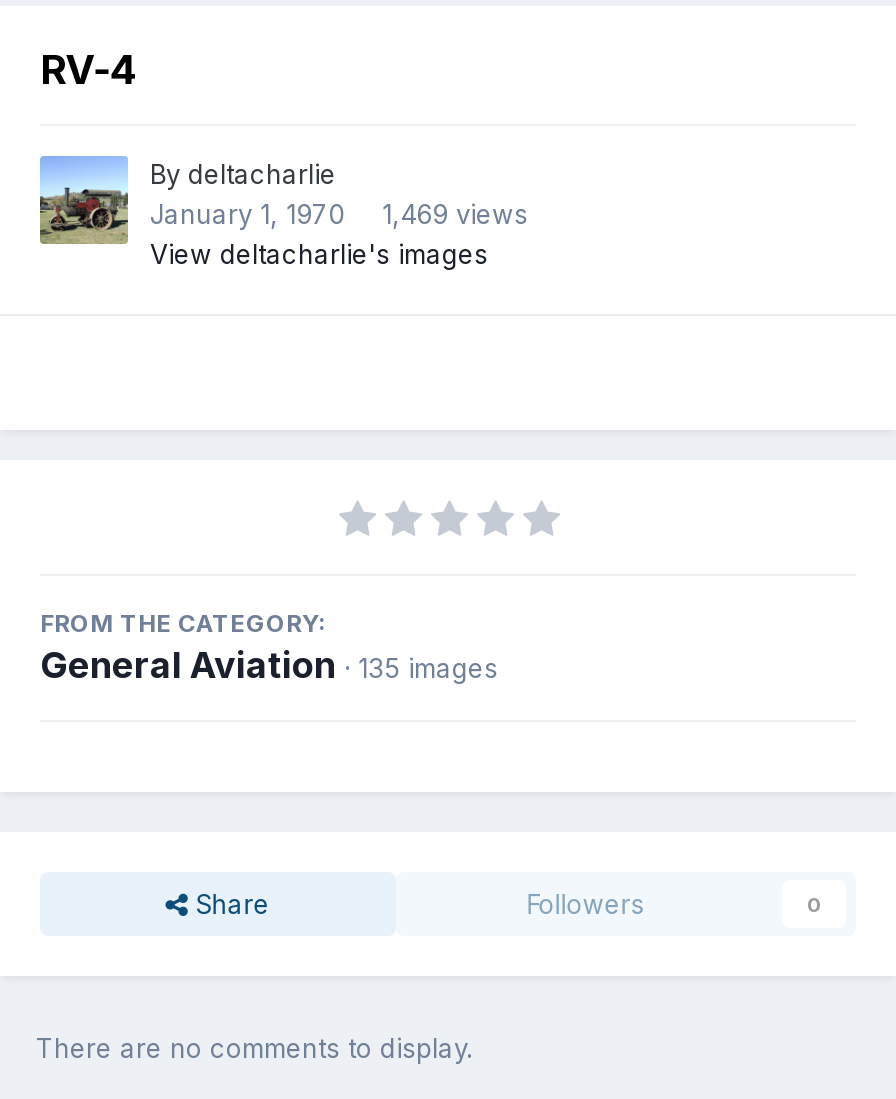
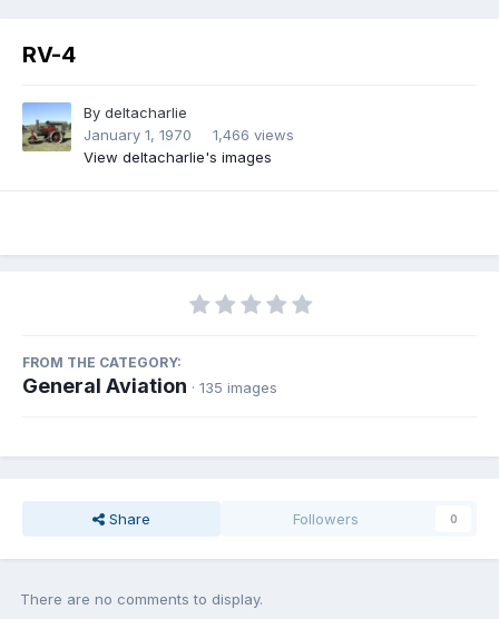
- January 1, 1970 1,469 views
+ January 1, 1970 1,466 views
